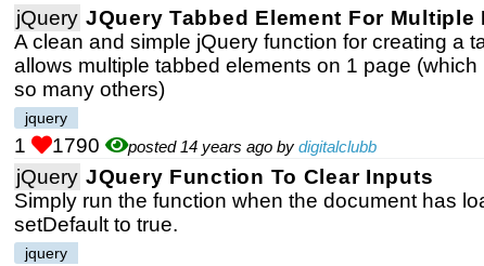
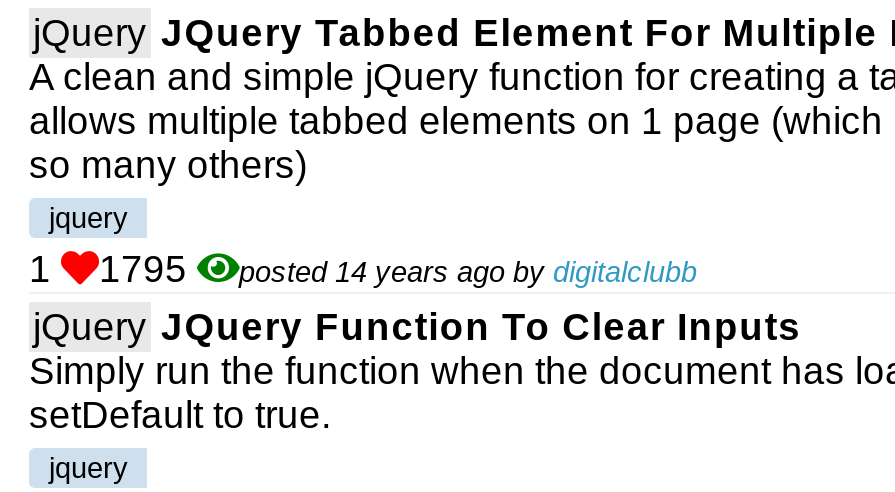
- 1 1790 posted 14 years ago by digitalclubb
+ 1 1795 posted 14 years ago by digitalclubb
